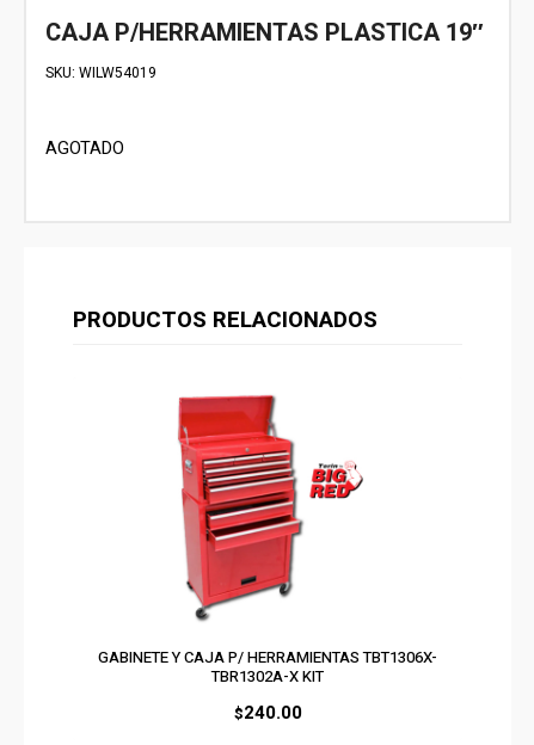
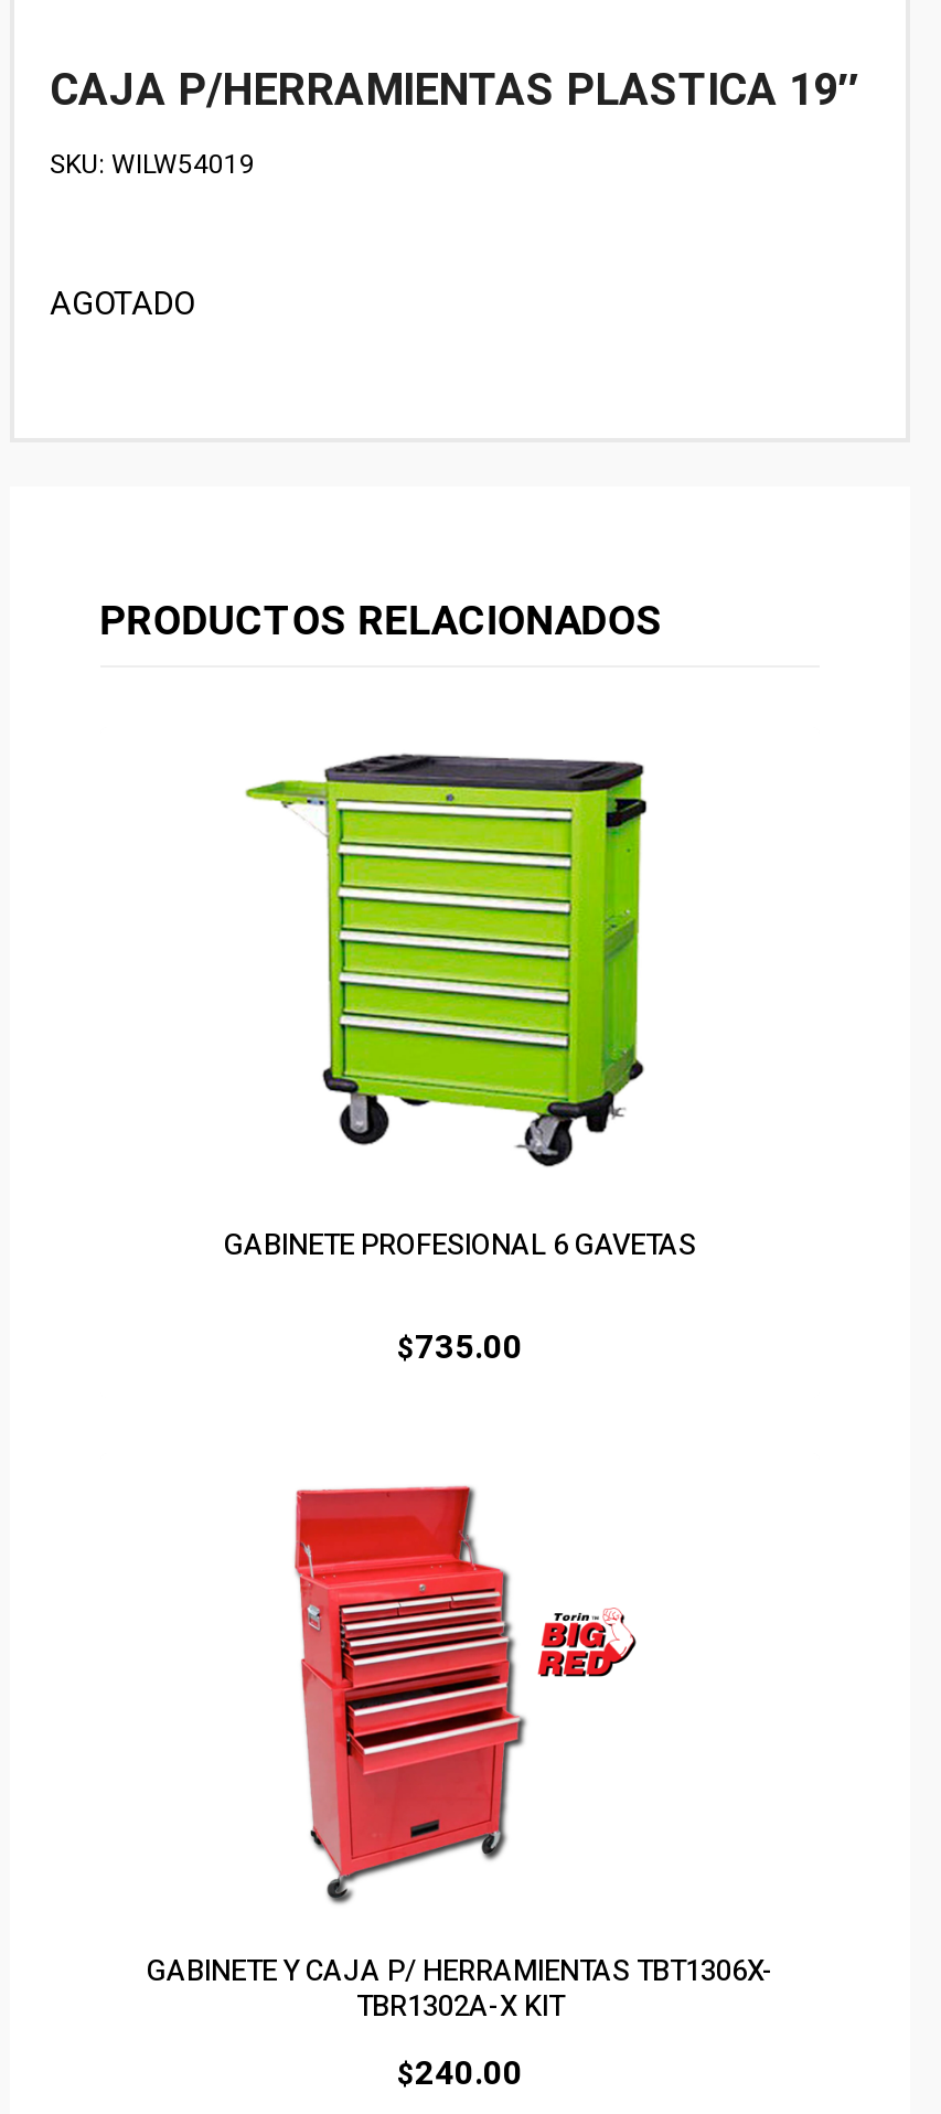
+ [image]
+ GABINETE PROFESIONAL 6 GAVETAS
+ $735.00
